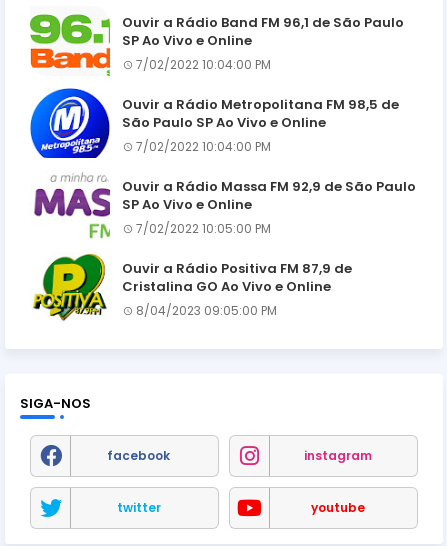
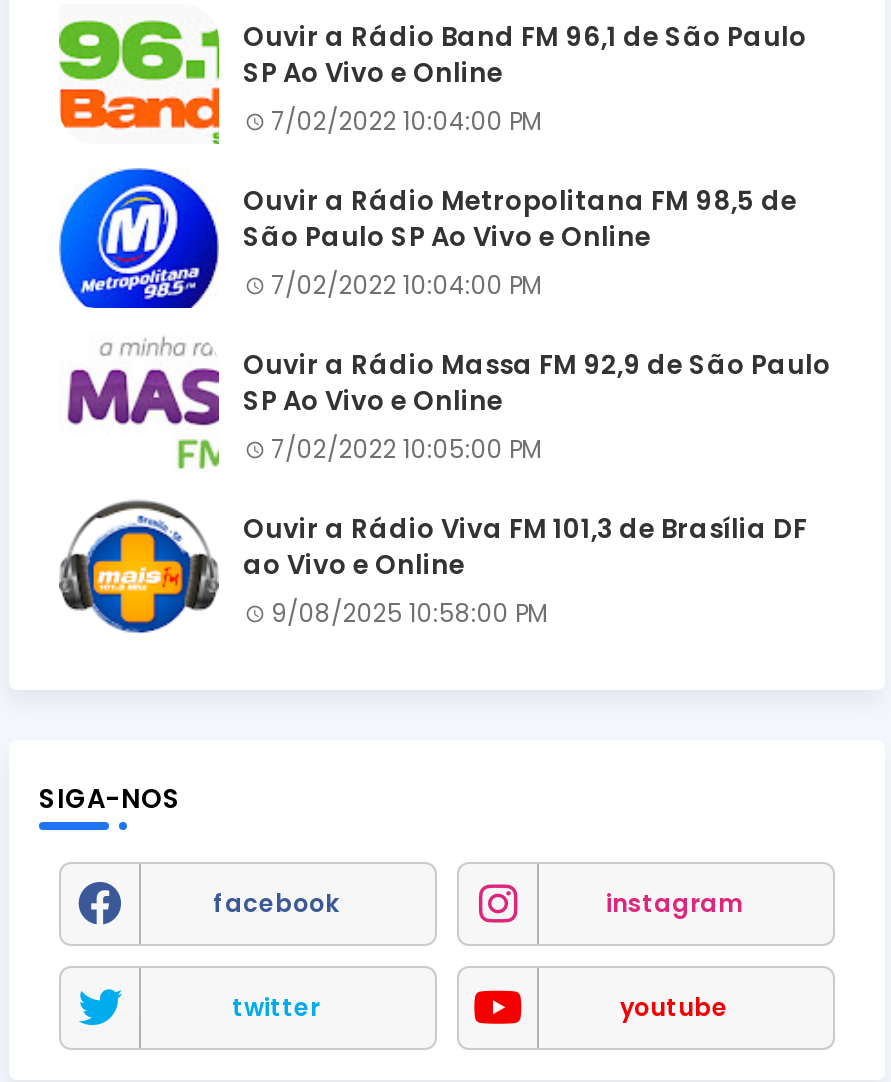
- [image]
- Ouvir a Rádio Positiva FM 87,9 de
- Cristalina GO Ao Vivo e Online
- 8/04/2023 09:05:00 PM
+ [image]
+ Ouvir a Rádio Viva FM 101,3 de Brasília DF
+ ao Vivo e Online
+ 9/08/2025 10:58:00 PM
